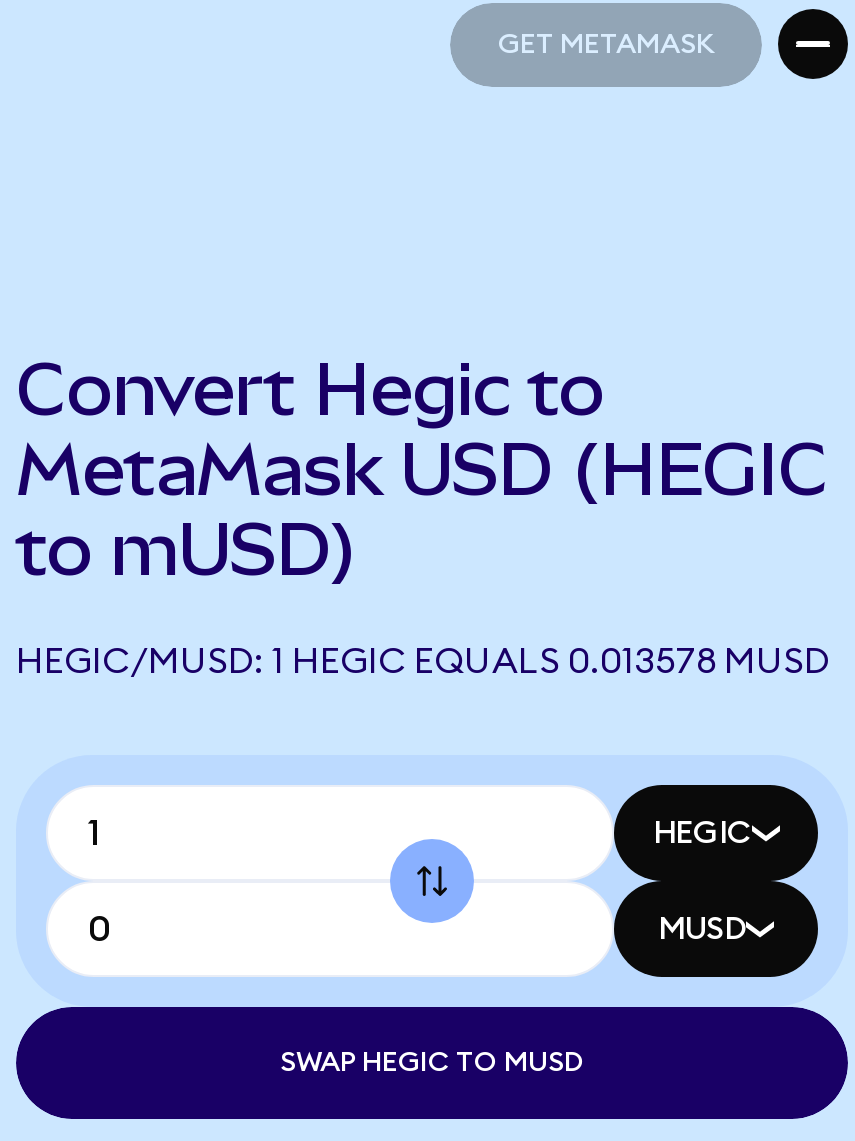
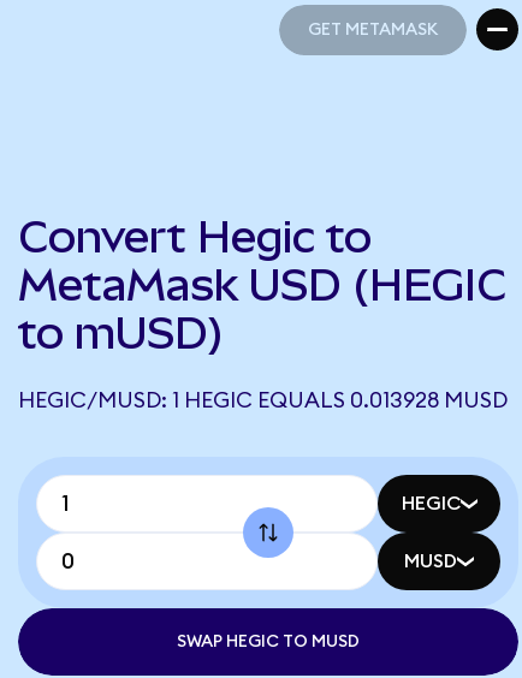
- HEGIC/MUSD: 1 HEGIC EQUALS 0.013578 MUSD
+ HEGIC/MUSD: 1 HEGIC EQUALS 0.013928 MUSD
